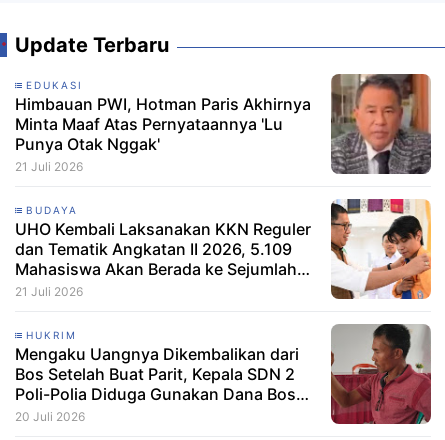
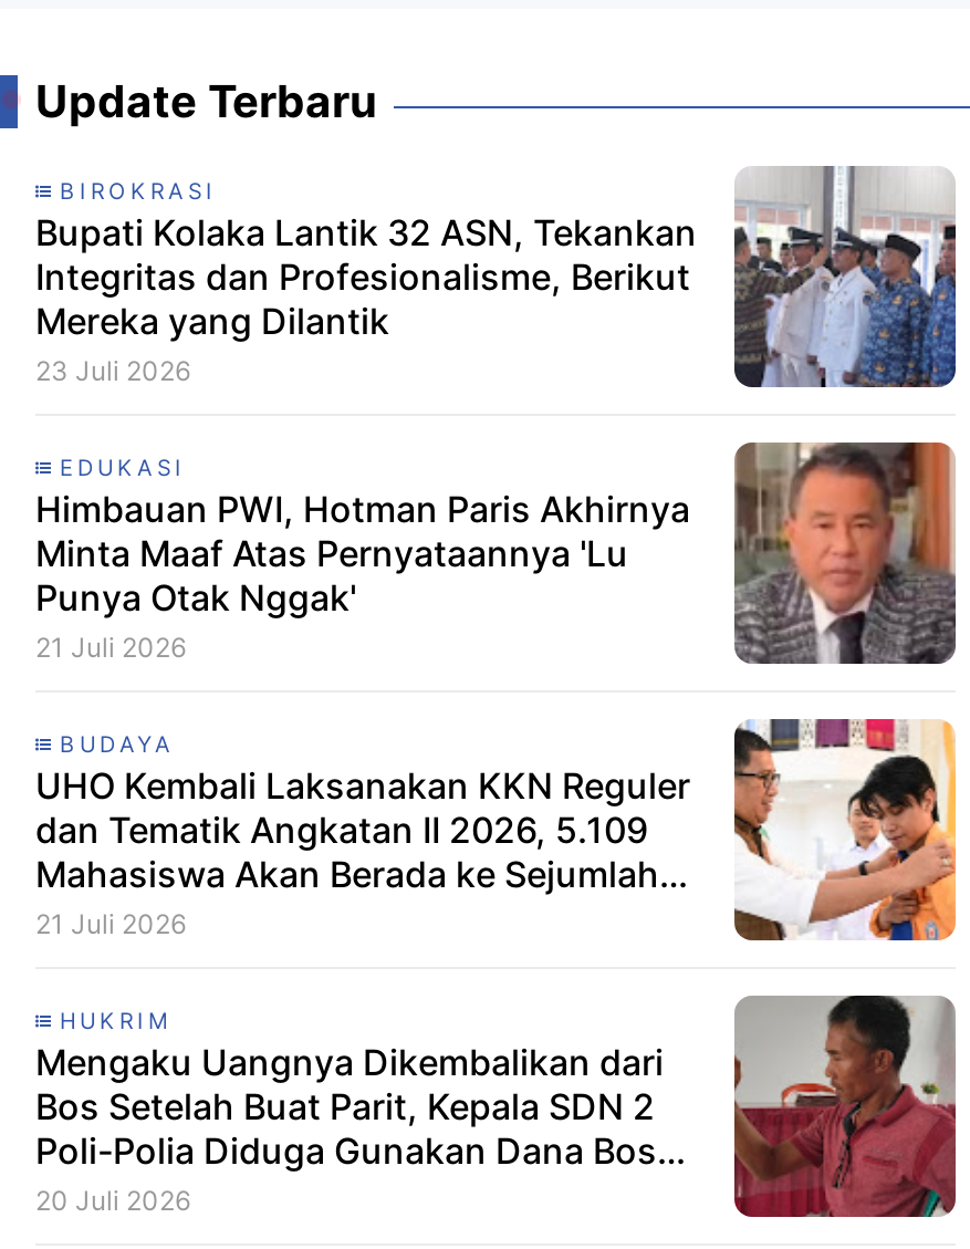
+ [image]
+ BIROKRASI
+ Bupati Kolaka Lantik 32 ASN, Tekankan
+ Integritas dan Profesionalisme, Berikut
+ Mereka yang Dilantik
+ 23 Juli 2026
